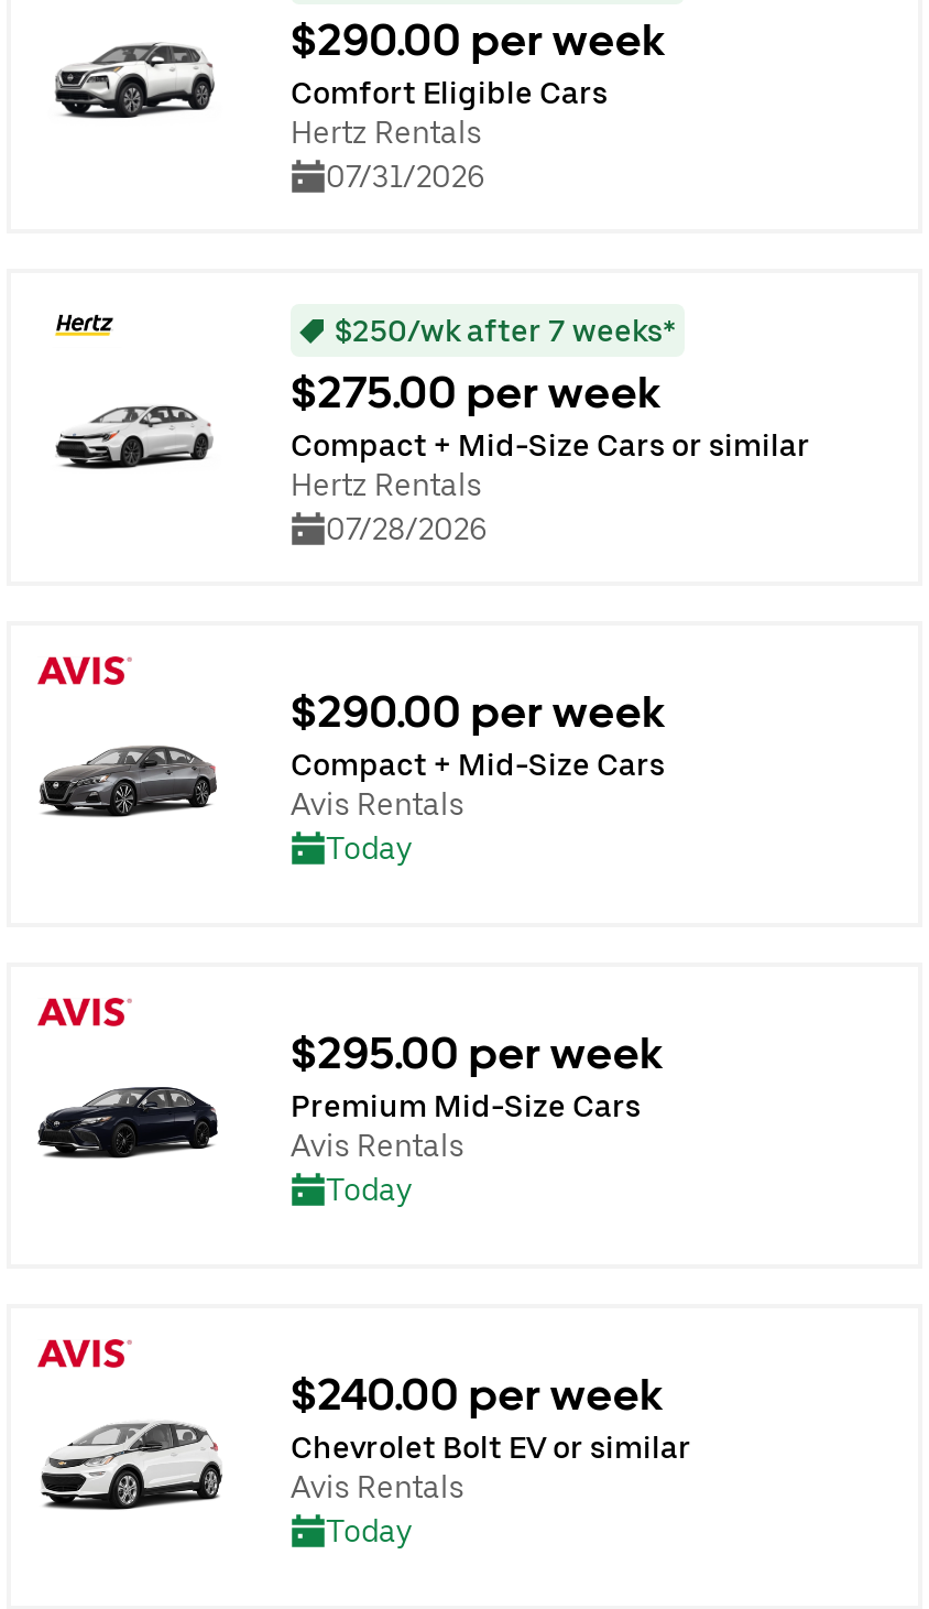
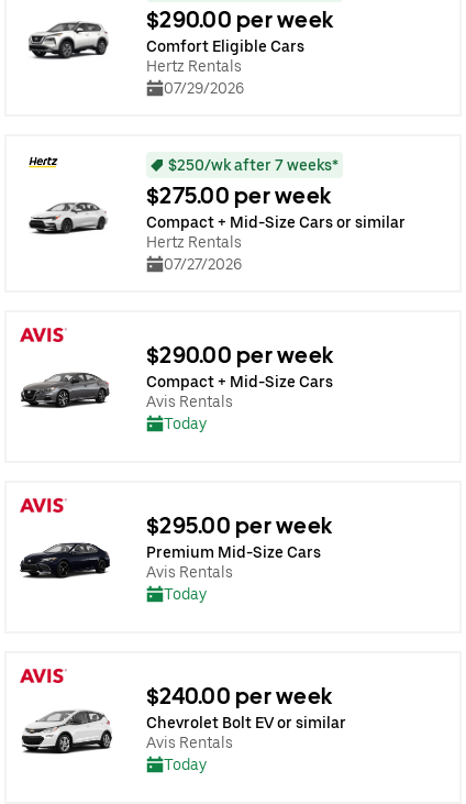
- 07/31/2026
+ 07/29/2026

- 07/28/2026
+ 07/27/2026
